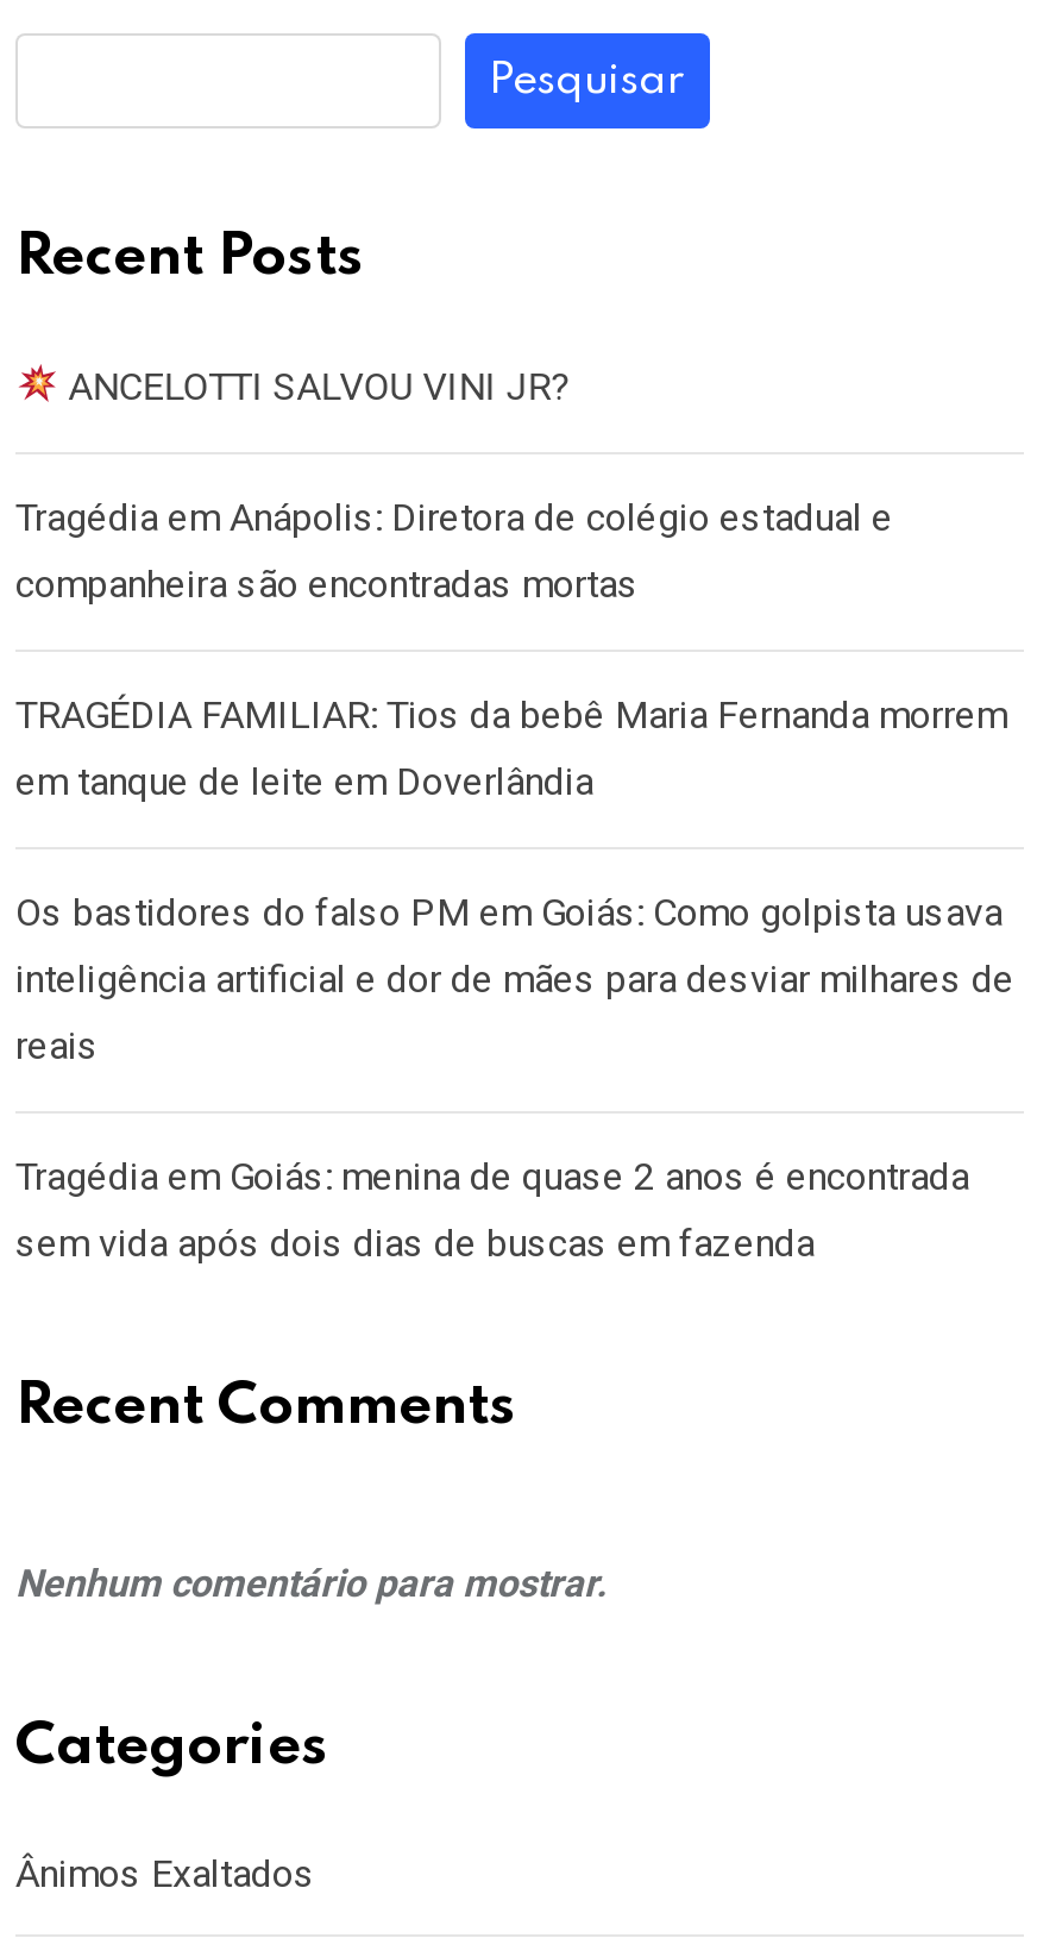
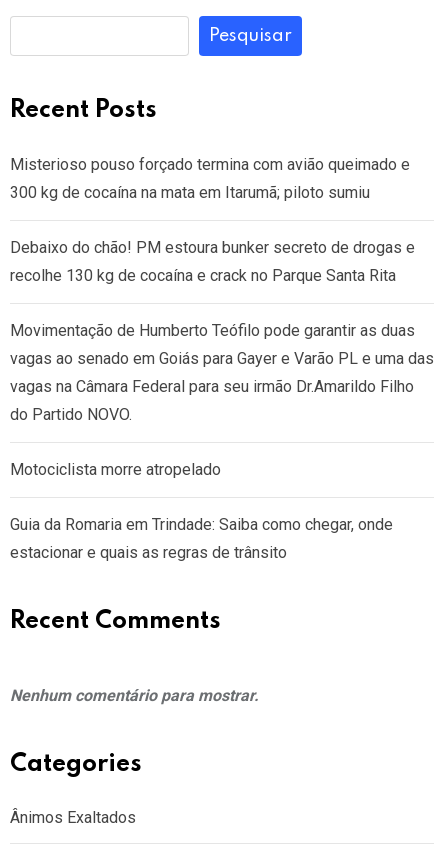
- ANCELOTTI SALVOU VINI JR?
- Tragédia em Anápolis: Diretora de colégio estadual e
- companheira são encontradas mortas
- TRAGÉDIA FAMILIAR: Tios da bebê Maria Fernanda morrem
- em tanque de leite em Doverlândia
- Os bastidores do falso PM em Goiás: Como golpista usava
- inteligência artificial e dor de mães para desviar milhares de
- reais
- Tragédia em Goiás: menina de quase 2 anos é encontrada
- sem vida após dois dias de buscas em fazenda
+ Misterioso pouso forçado termina com avião queimado e
+ 300 kg de cocaína na mata em Itarumã; piloto sumiu
+ Debaixo do chão! PM estoura bunker secreto de drogas e
+ recolhe 130 kg de cocaína e crack no Parque Santa Rita
+ Movimentação de Humberto Teófilo pode garantir as duas
+ vagas ao senado em Goiás para Gayer e Varão PL e uma das
+ vagas na Câmara Federal para seu irmão Dr.Amarildo Filho
+ do Partido NOVO.
+ Motociclista morre atropelado
+ Guia da Romaria em Trindade: Saiba como chegar, onde
+ estacionar e quais as regras de trânsito
